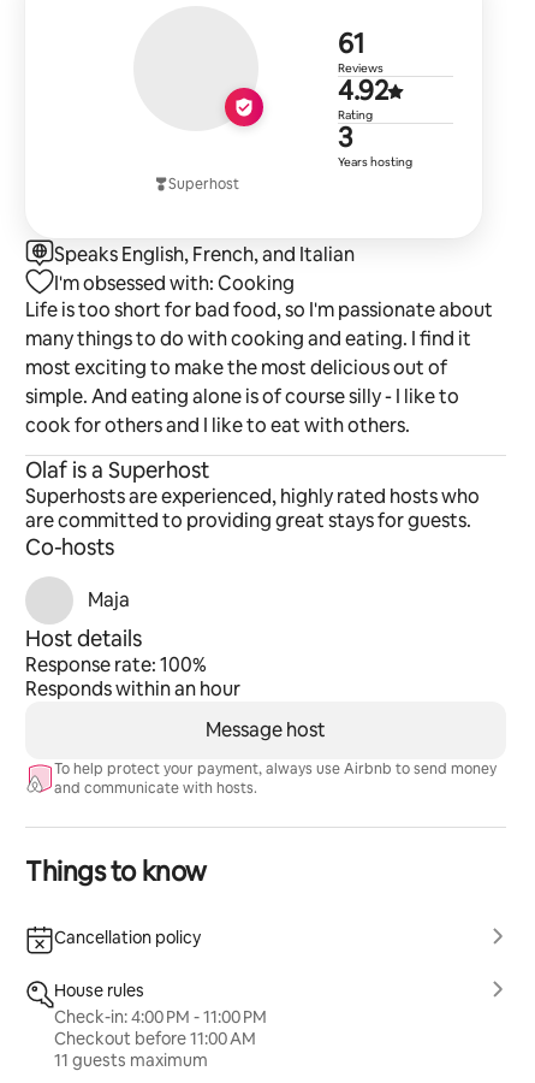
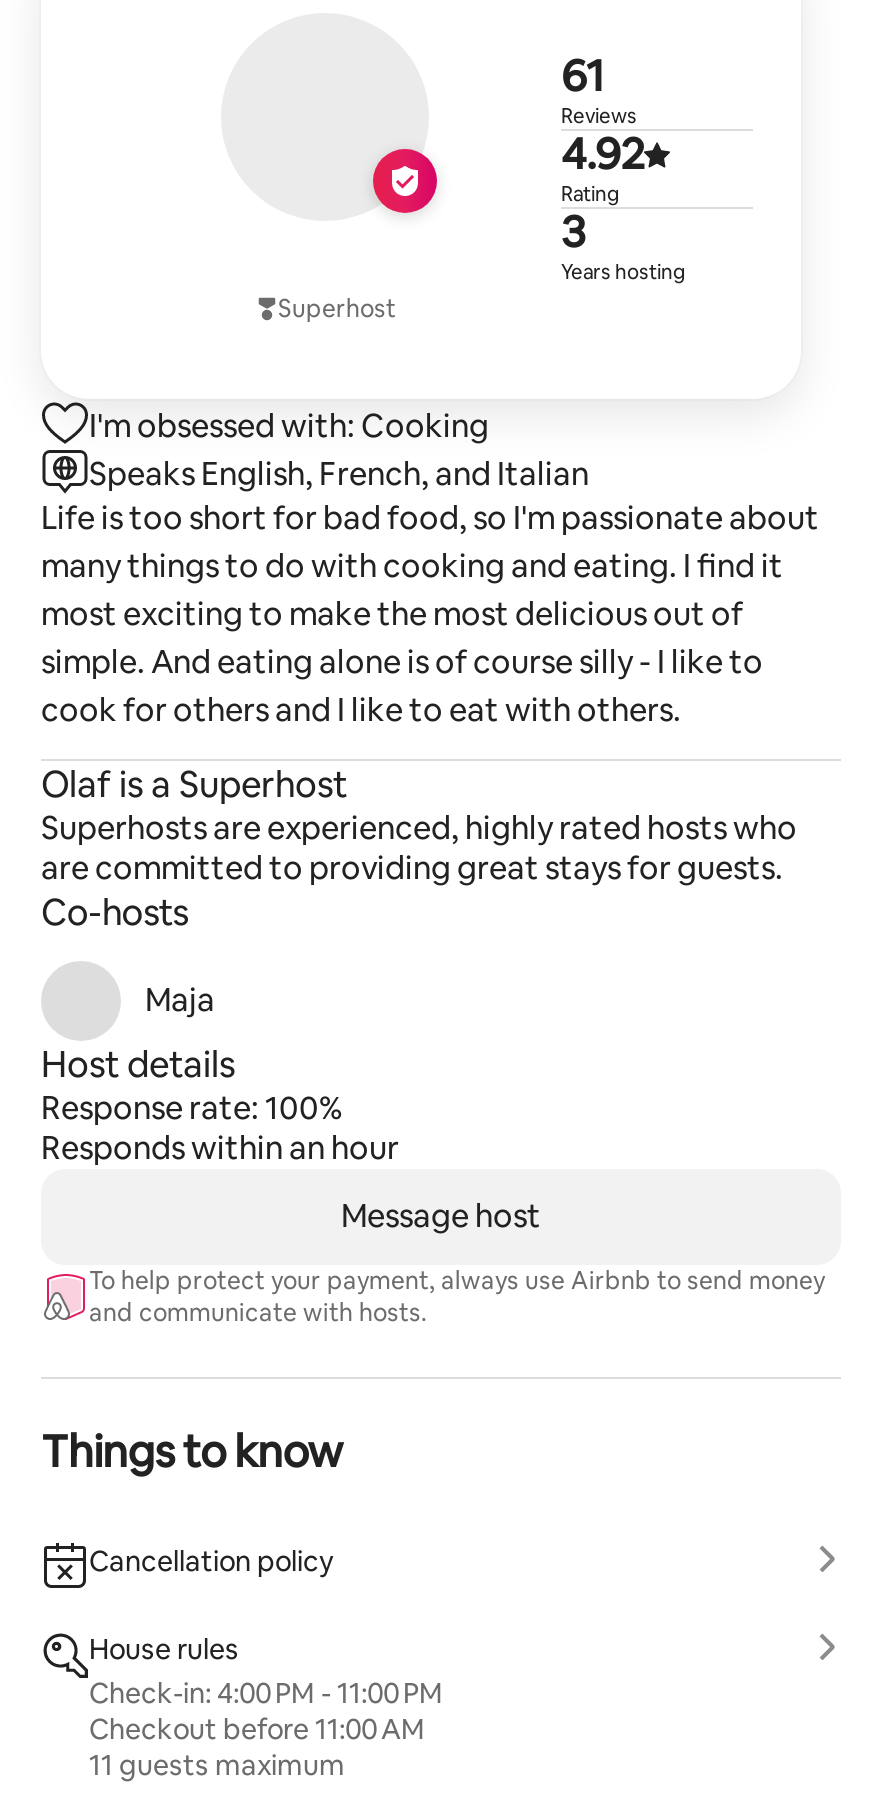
moved down: Speaks English, French, and Italian

moved up: I'm obsessed with: Cooking
